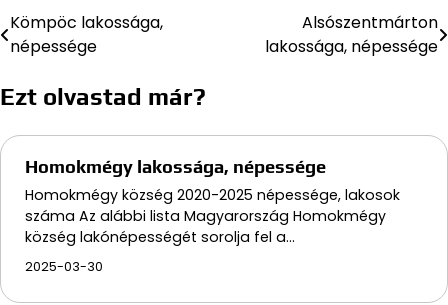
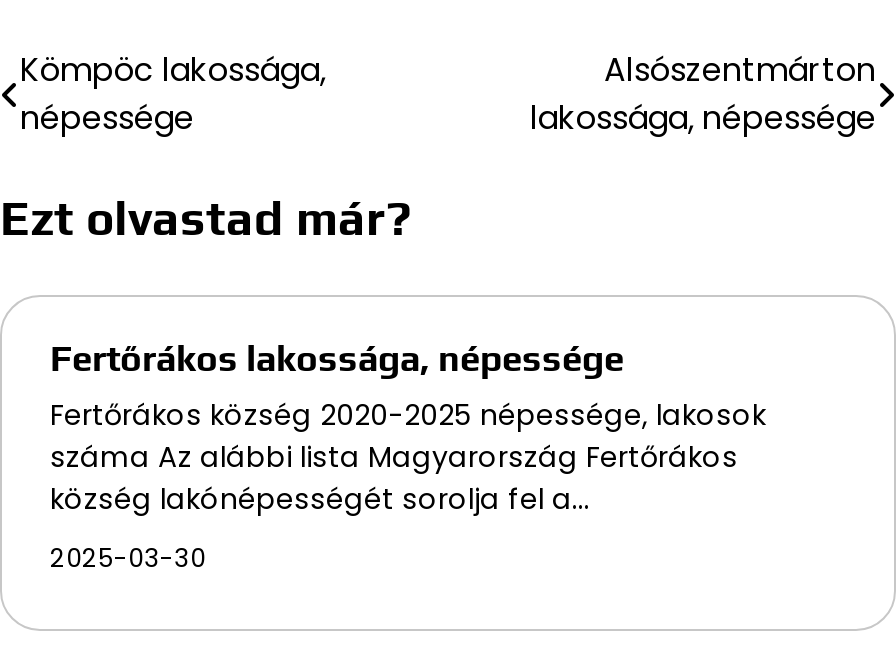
- Homokmégy lakossága, népessége
+ Fertőrákos lakossága, népessége

- Homokmégy község 2020-2025 népessége, lakosok
+ Fertőrákos község 2020-2025 népessége, lakosok

- száma Az alábbi lista Magyarország Homokmégy
+ száma Az alábbi lista Magyarország Fertőrákos
